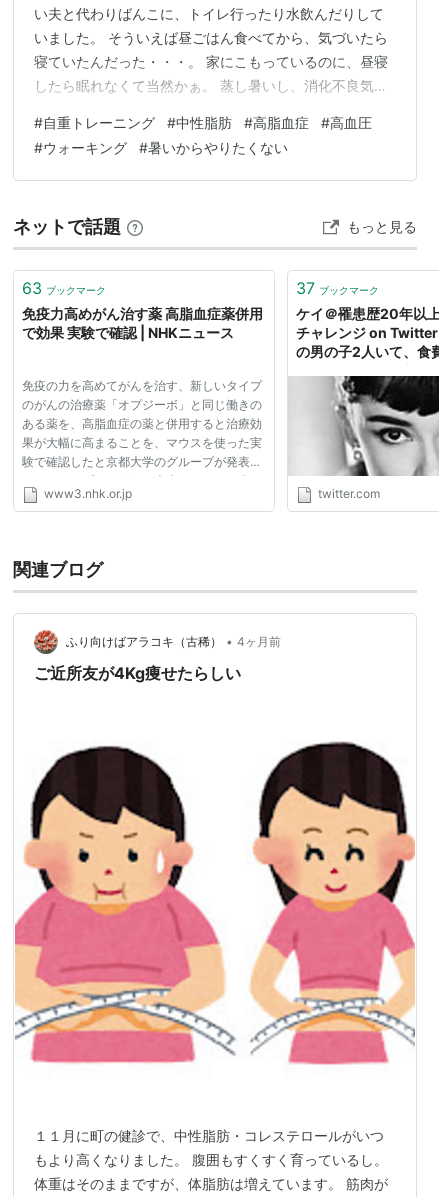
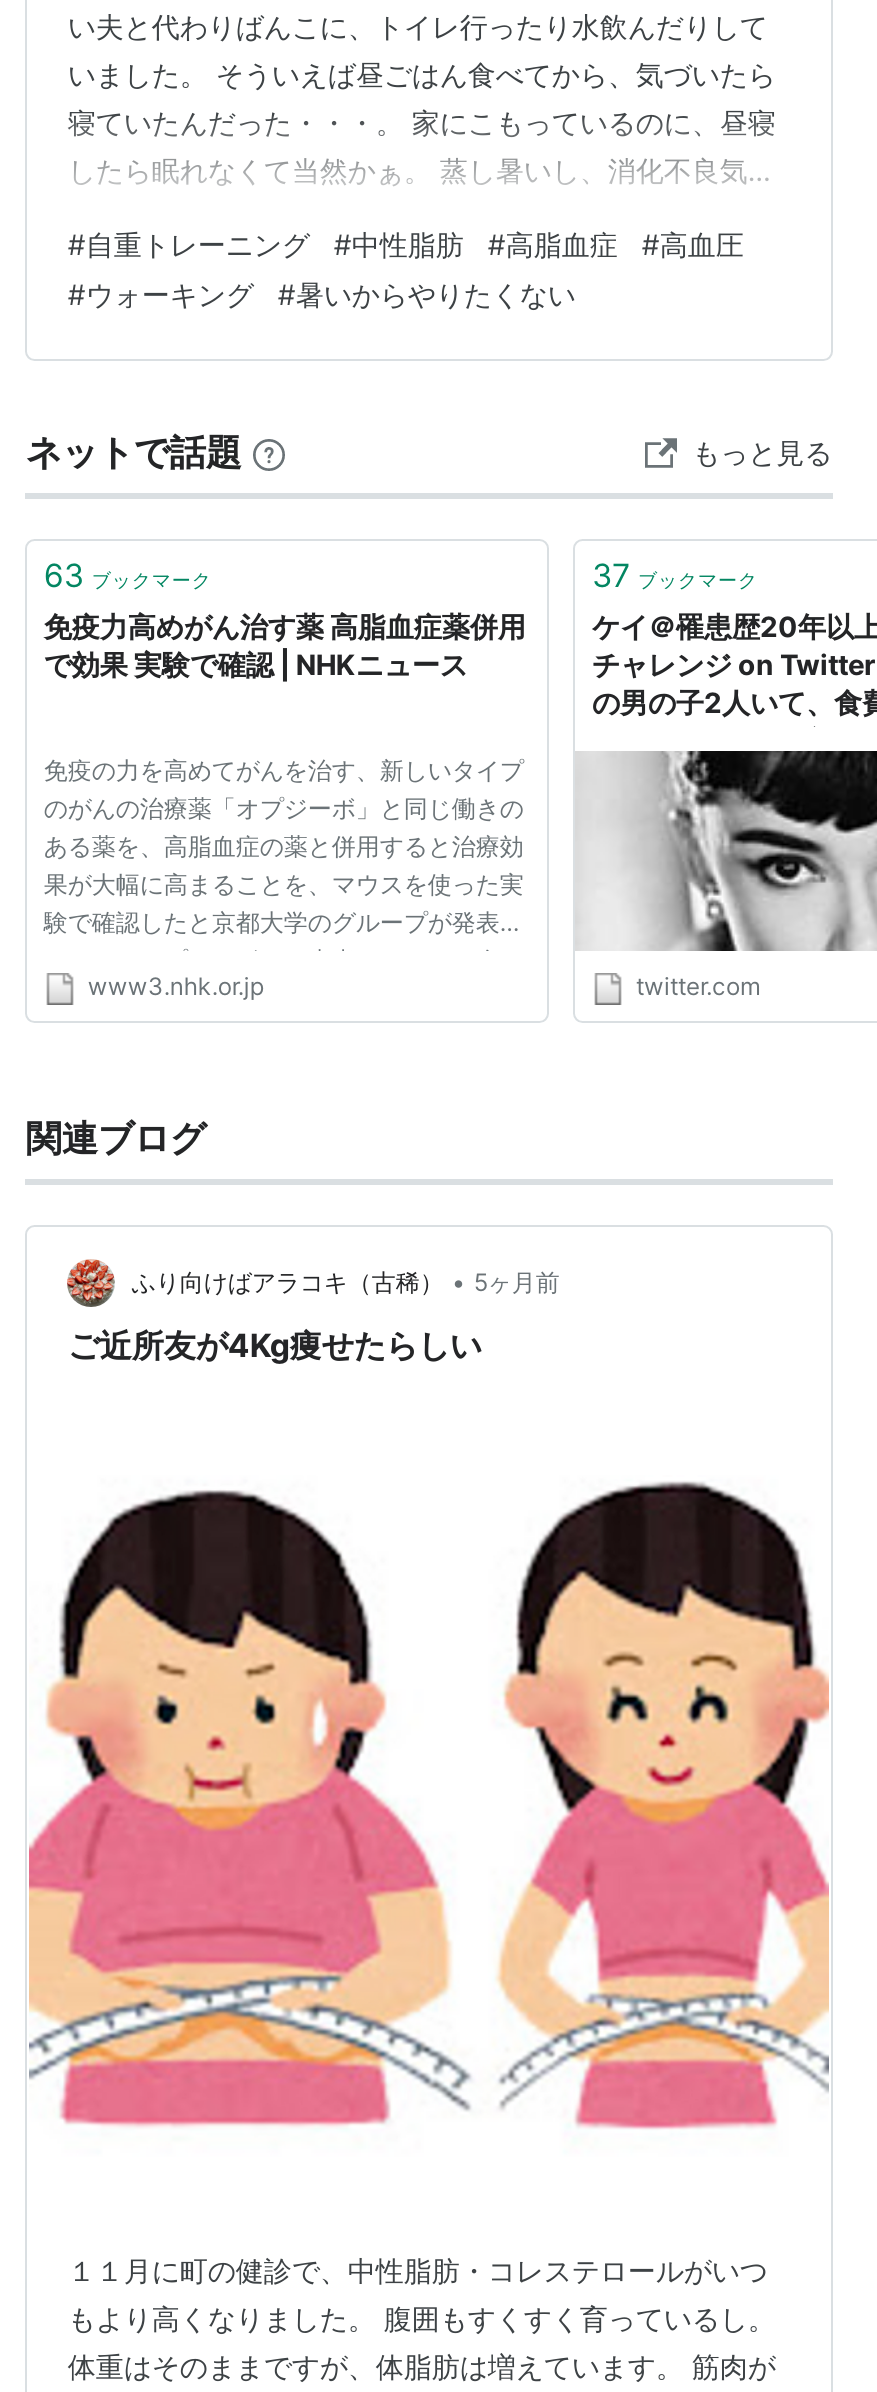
- ふり向けばアラコキ（古稀） • 4ヶ月前
+ ふり向けばアラコキ（古稀） • 5ヶ月前
